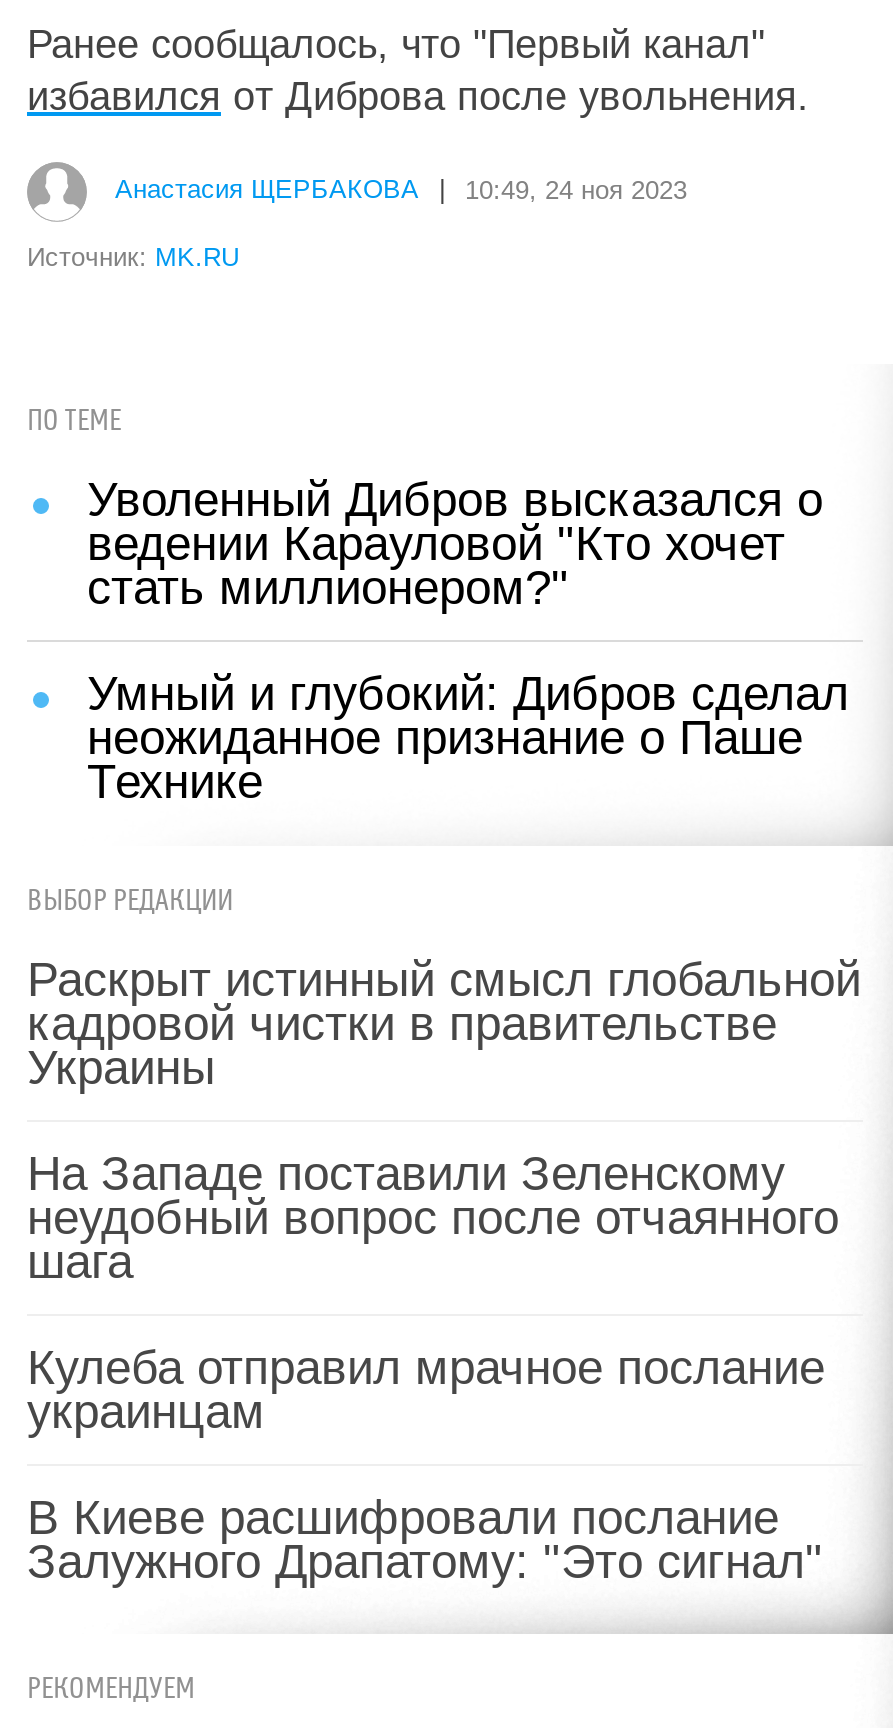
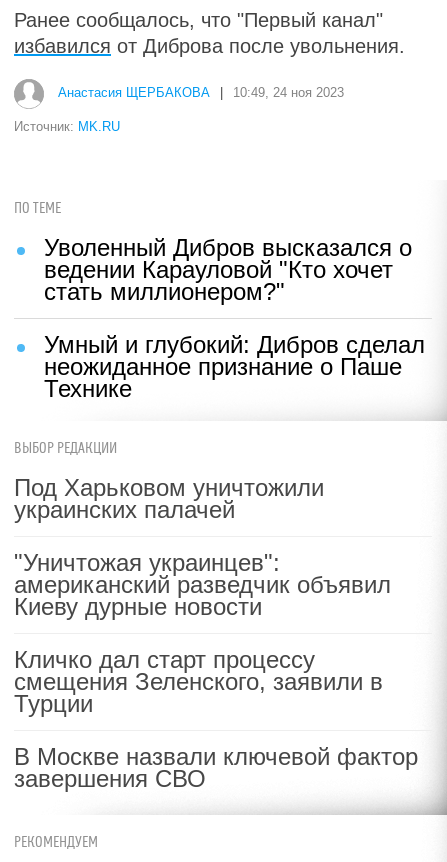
- Раскрыт истинный смысл глобальной
- кадровой чистки в правительстве
- Украины
+ Под Харьковом уничтожили
+ украинских палачей

- На Западе поставили Зеленскому
- неудобный вопрос после отчаянного
- шага
+ "Уничтожая украинцев":
+ американский разведчик объявил
+ Киеву дурные новости

- Кулеба отправил мрачное послание
- украинцам
+ Кличко дал старт процессу
+ смещения Зеленского, заявили в
+ Турции

- В Киеве расшифровали послание
- Залужного Драпатому: "Это сигнал"
+ В Москве назвали ключевой фактор
+ завершения СВО
